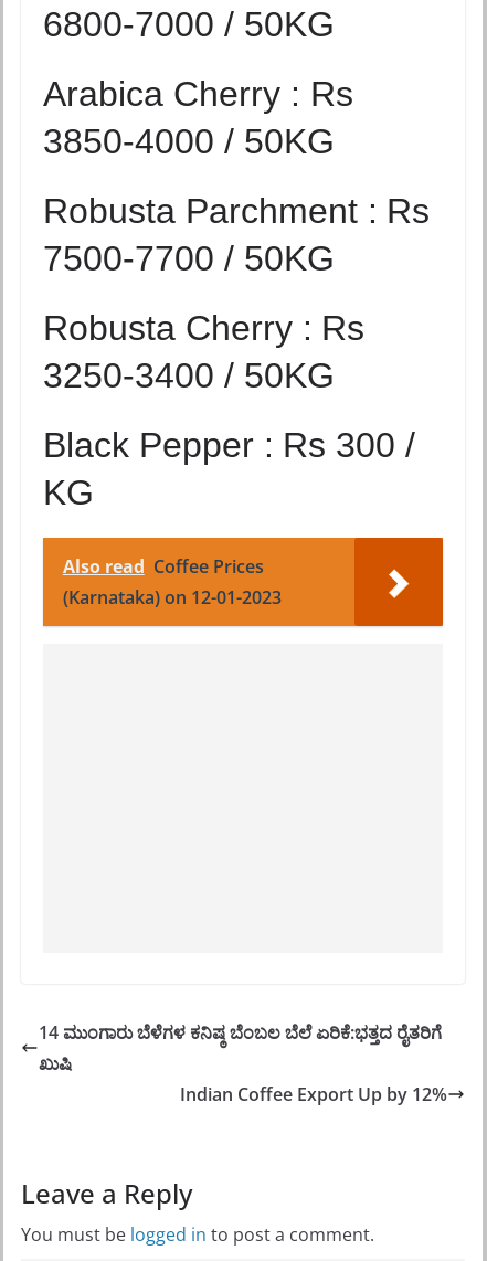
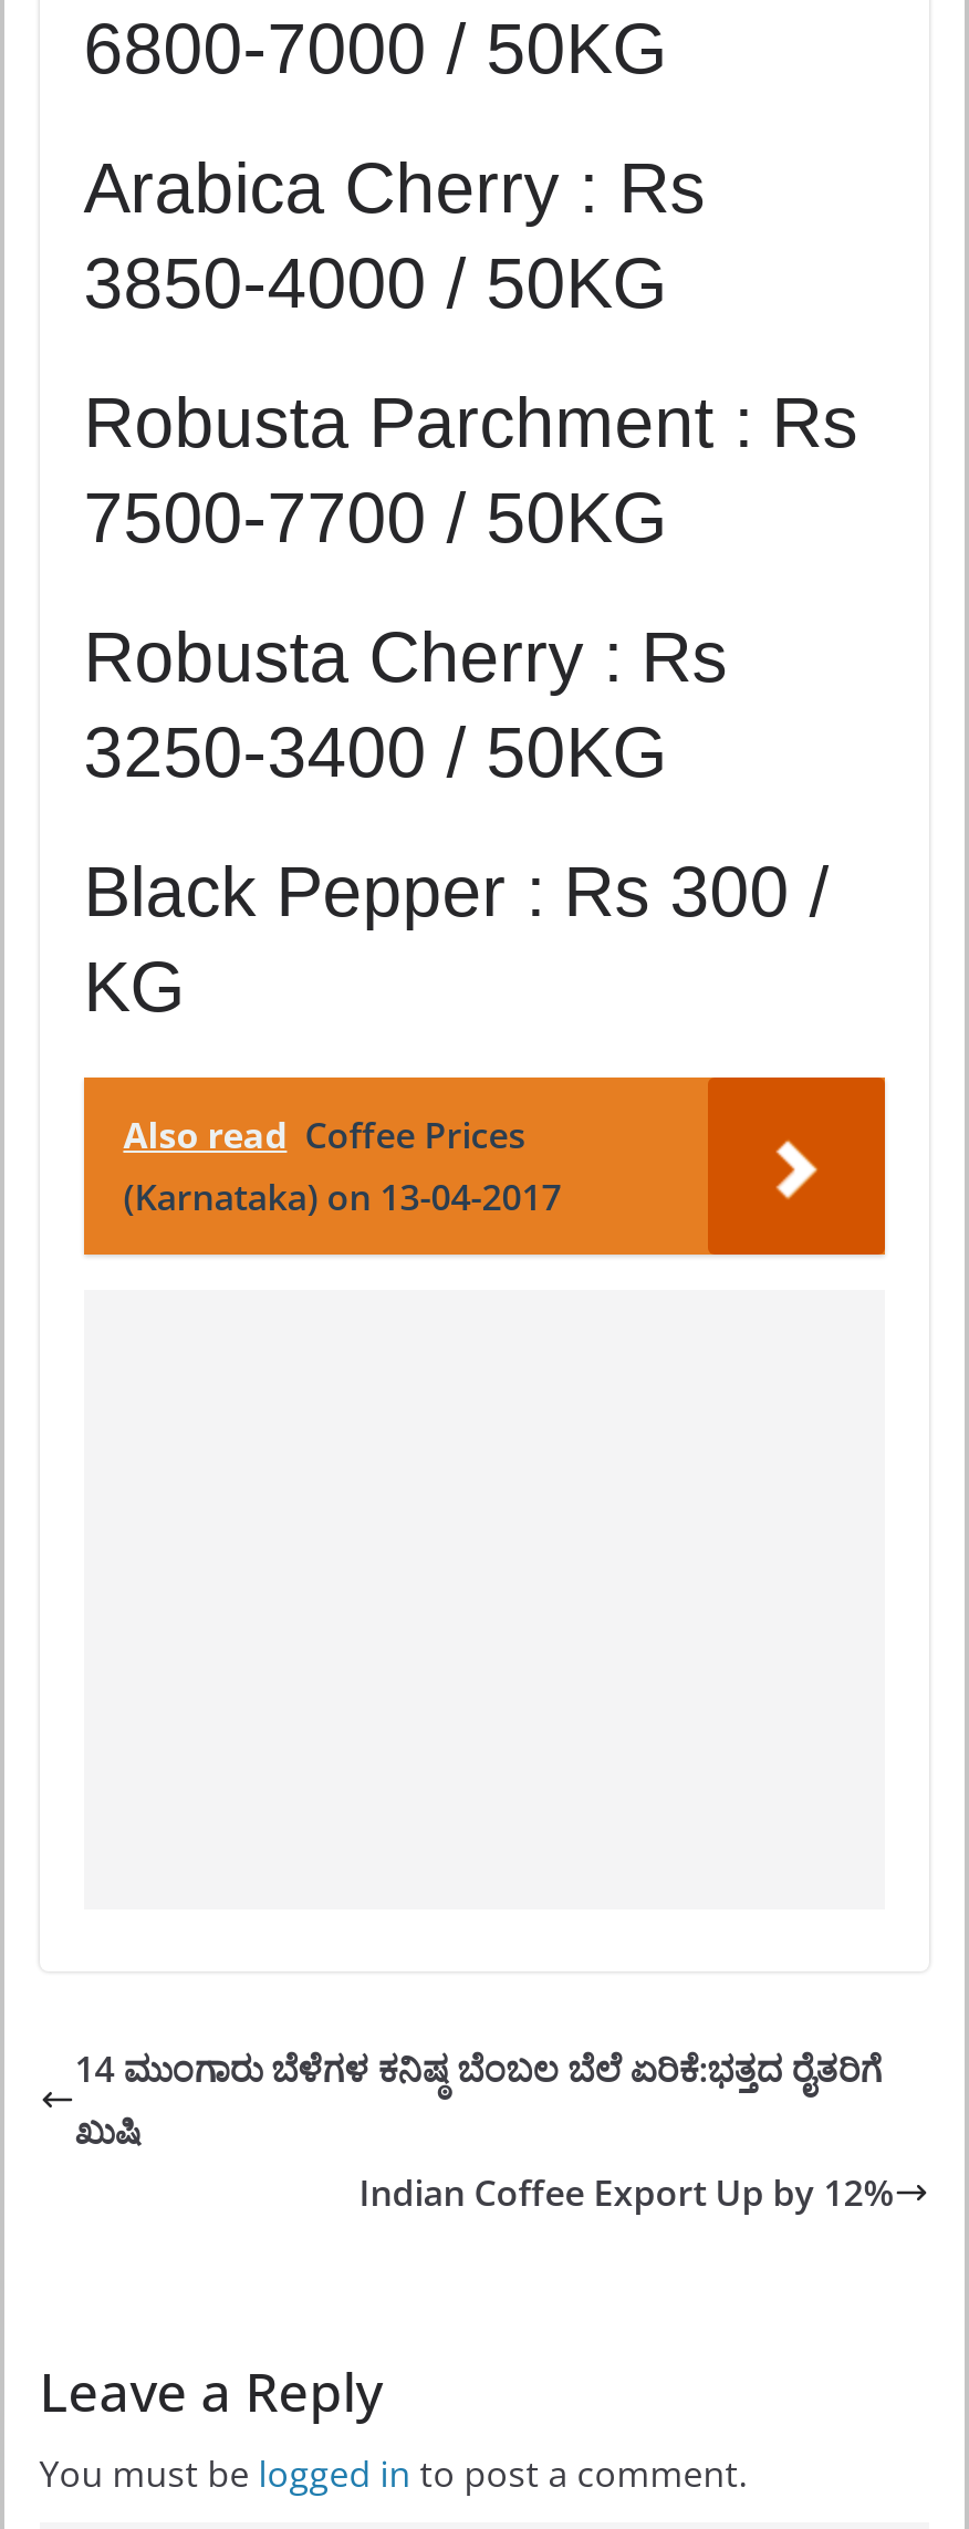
- (Karnataka) on 12-01-2023
+ (Karnataka) on 13-04-2017
